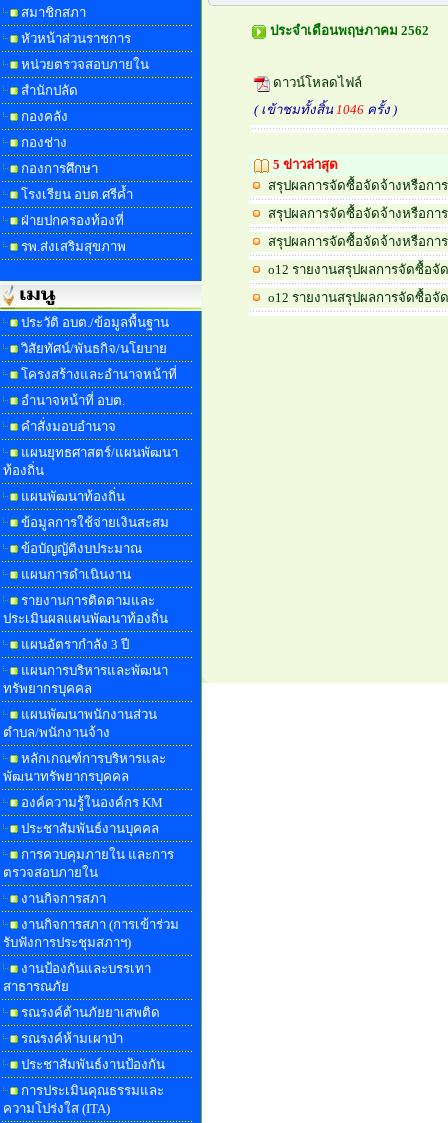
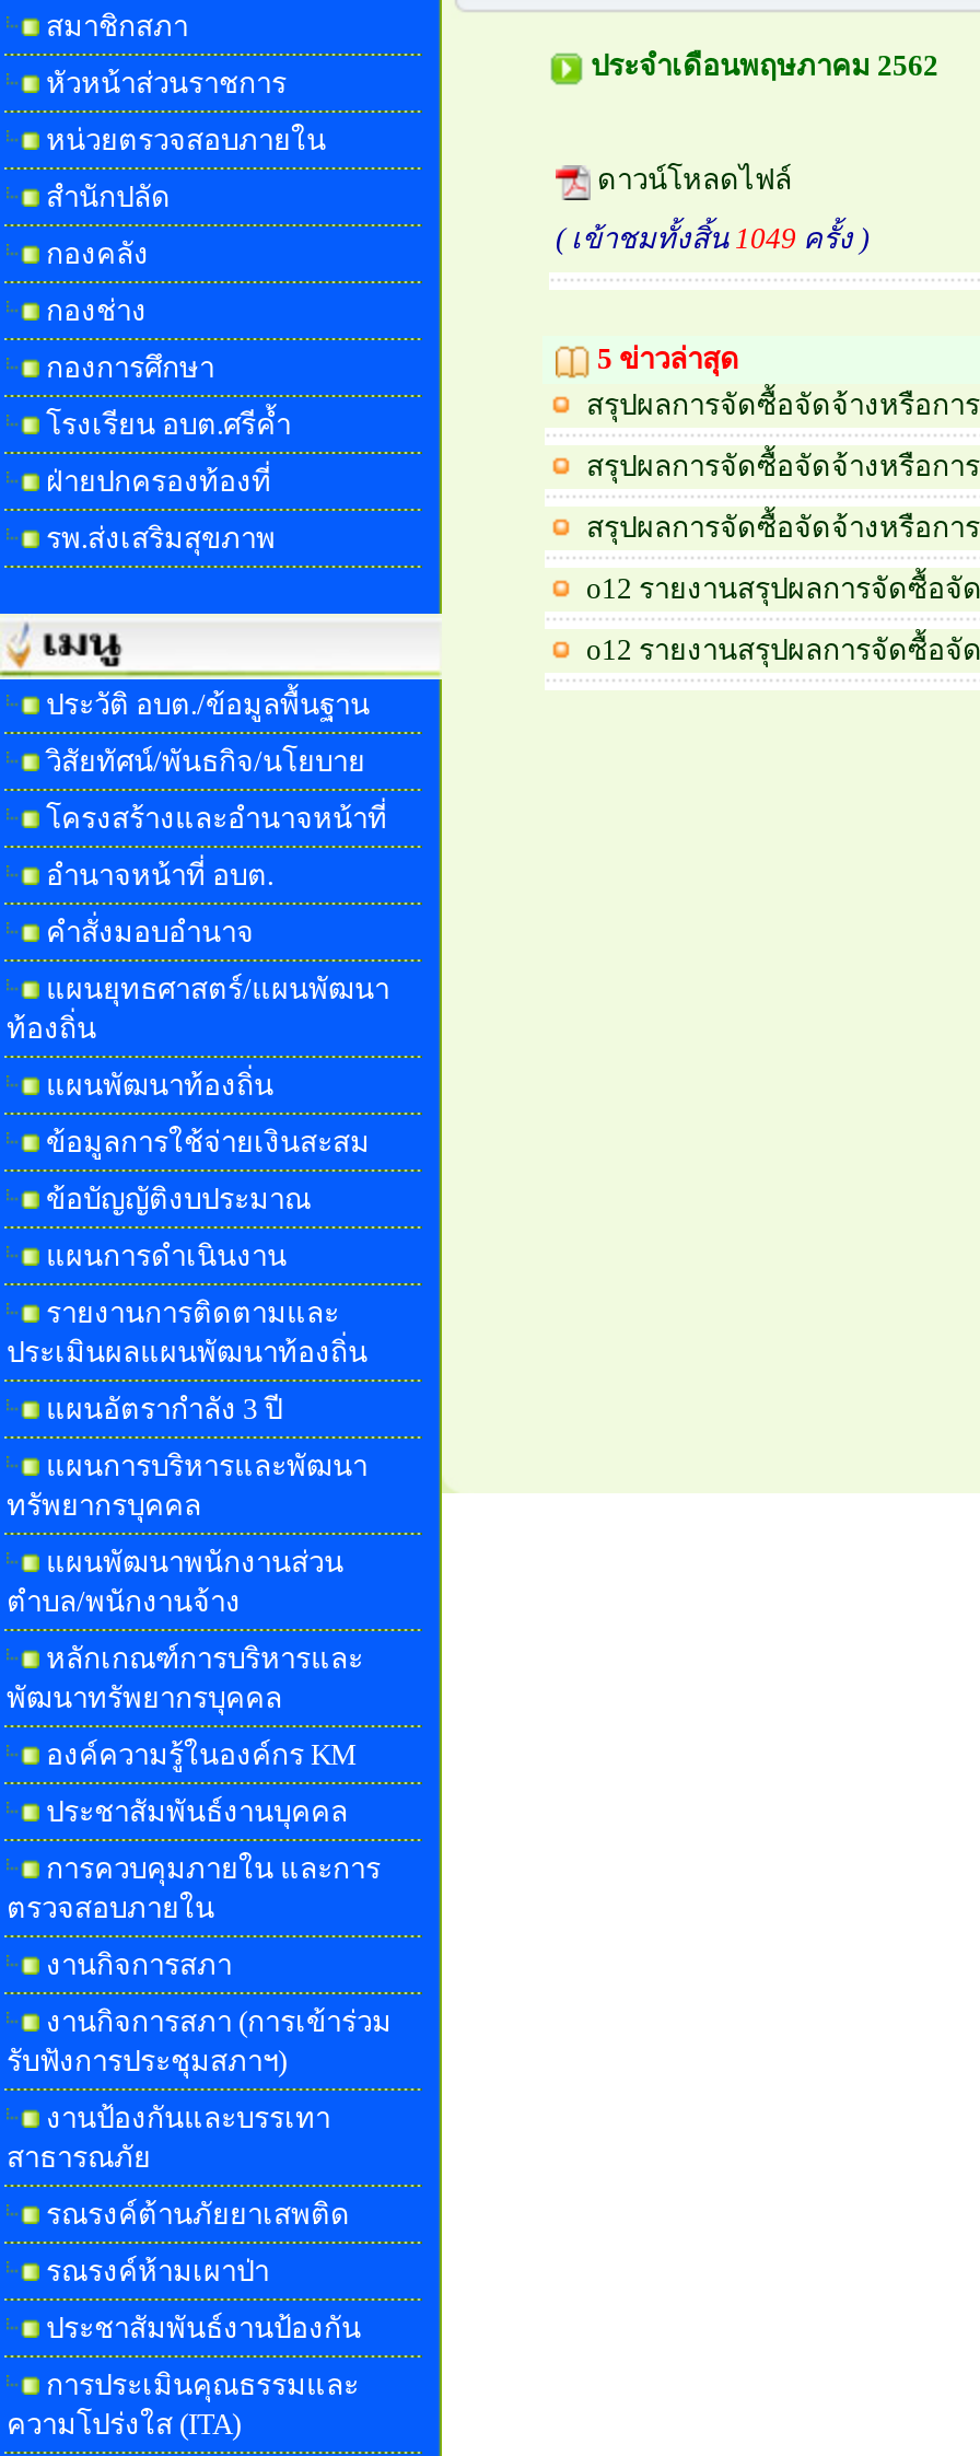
- ( เข้าชมทั้งสิ้น1046ครั้ง )
+ ( เข้าชมทั้งสิ้น1049ครั้ง )
